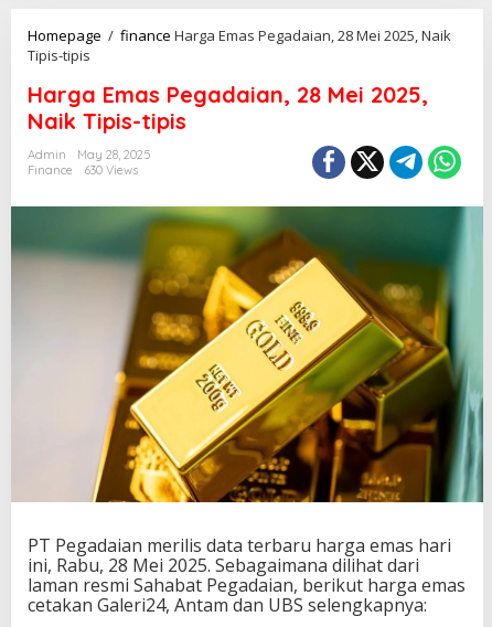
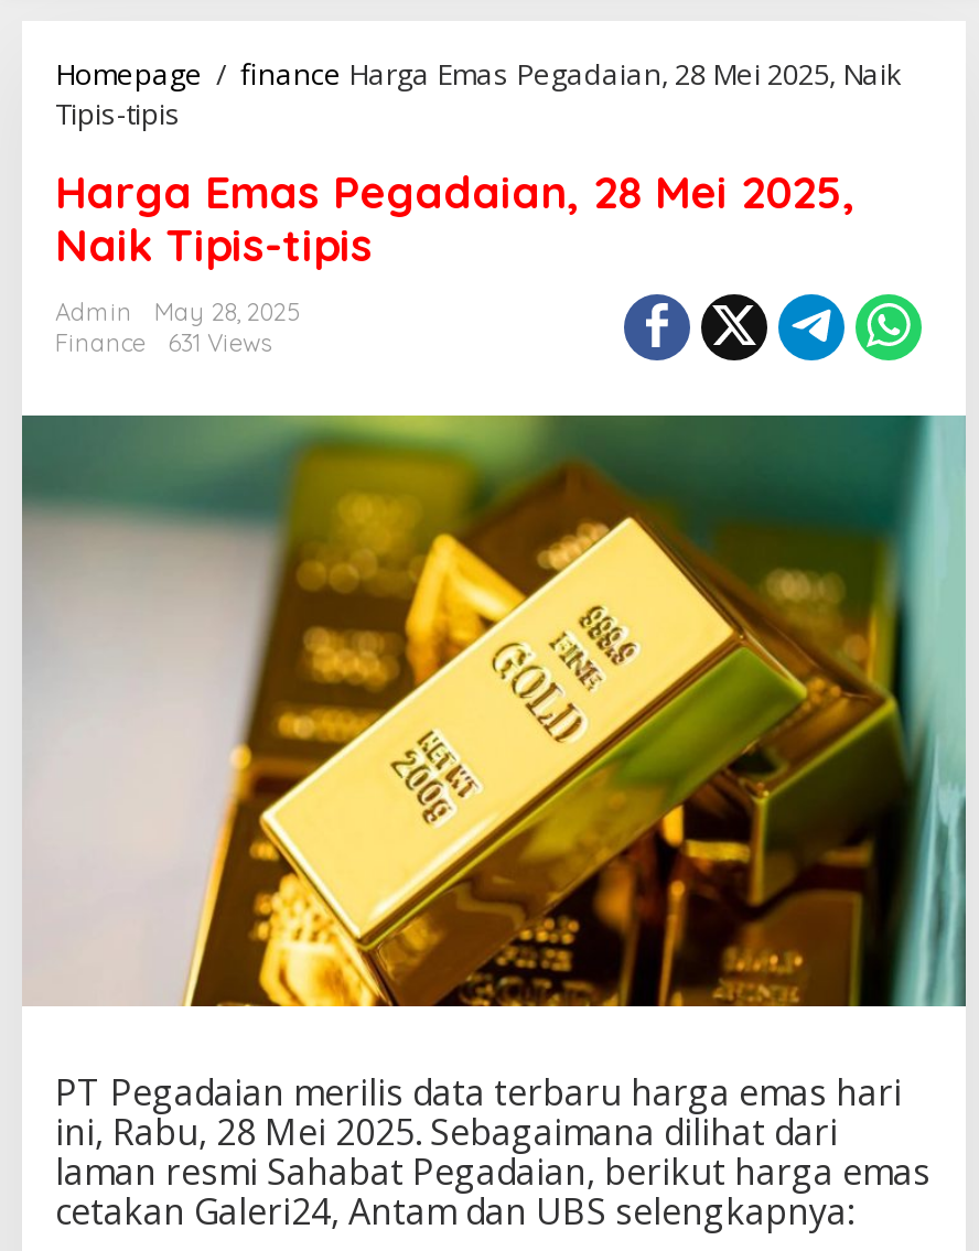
- Finance 630 Views
+ Finance 631 Views
